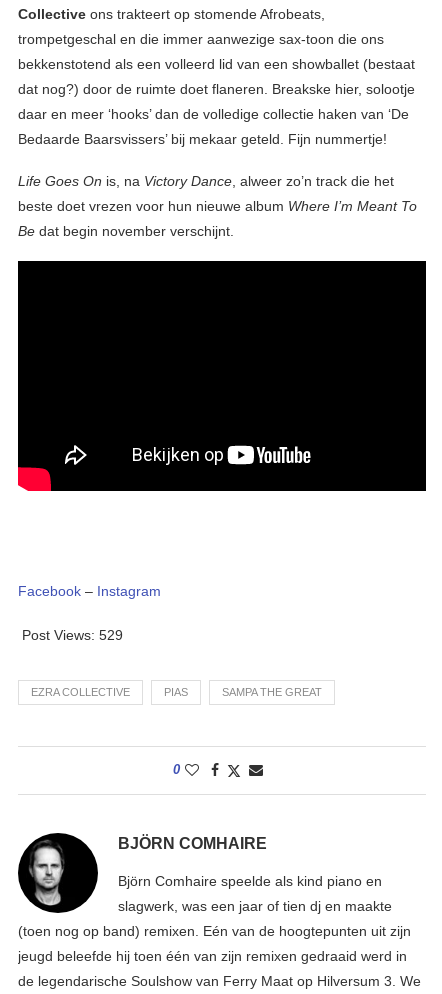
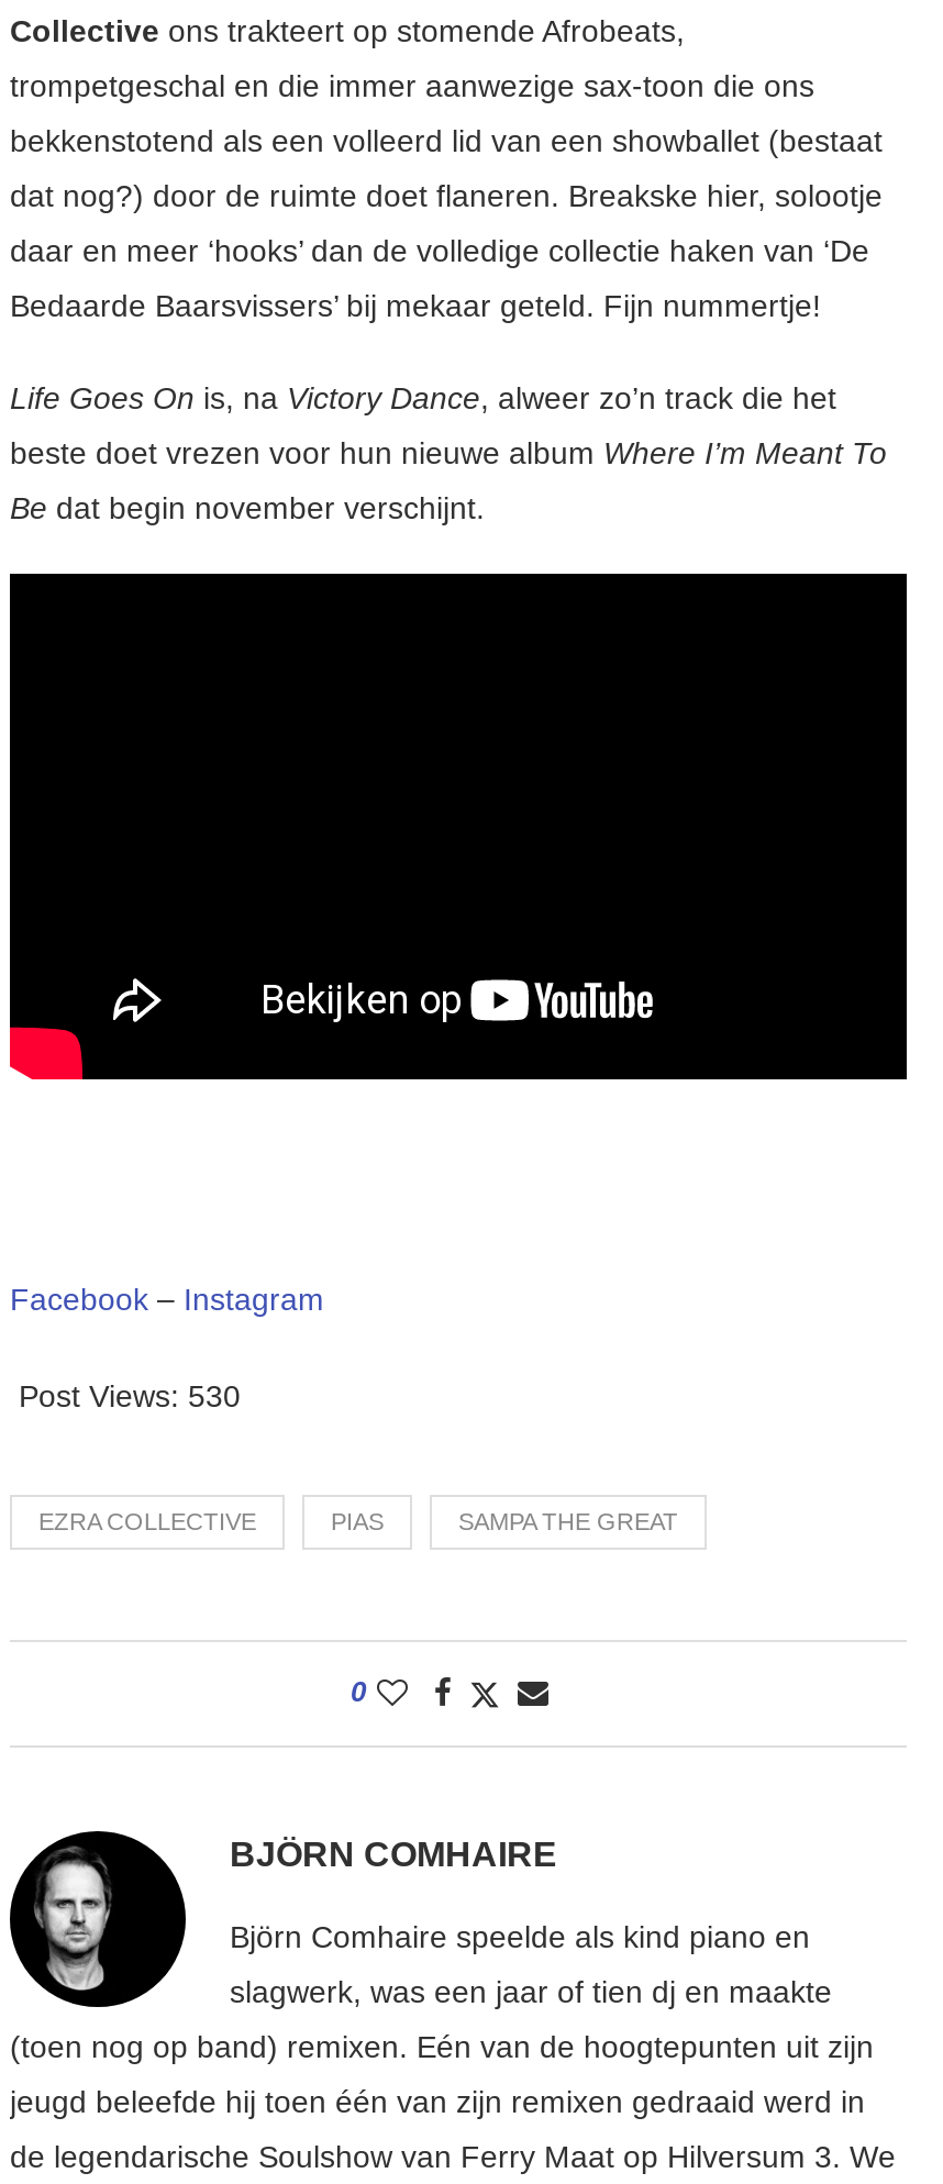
- Post Views: 529
+ Post Views: 530
